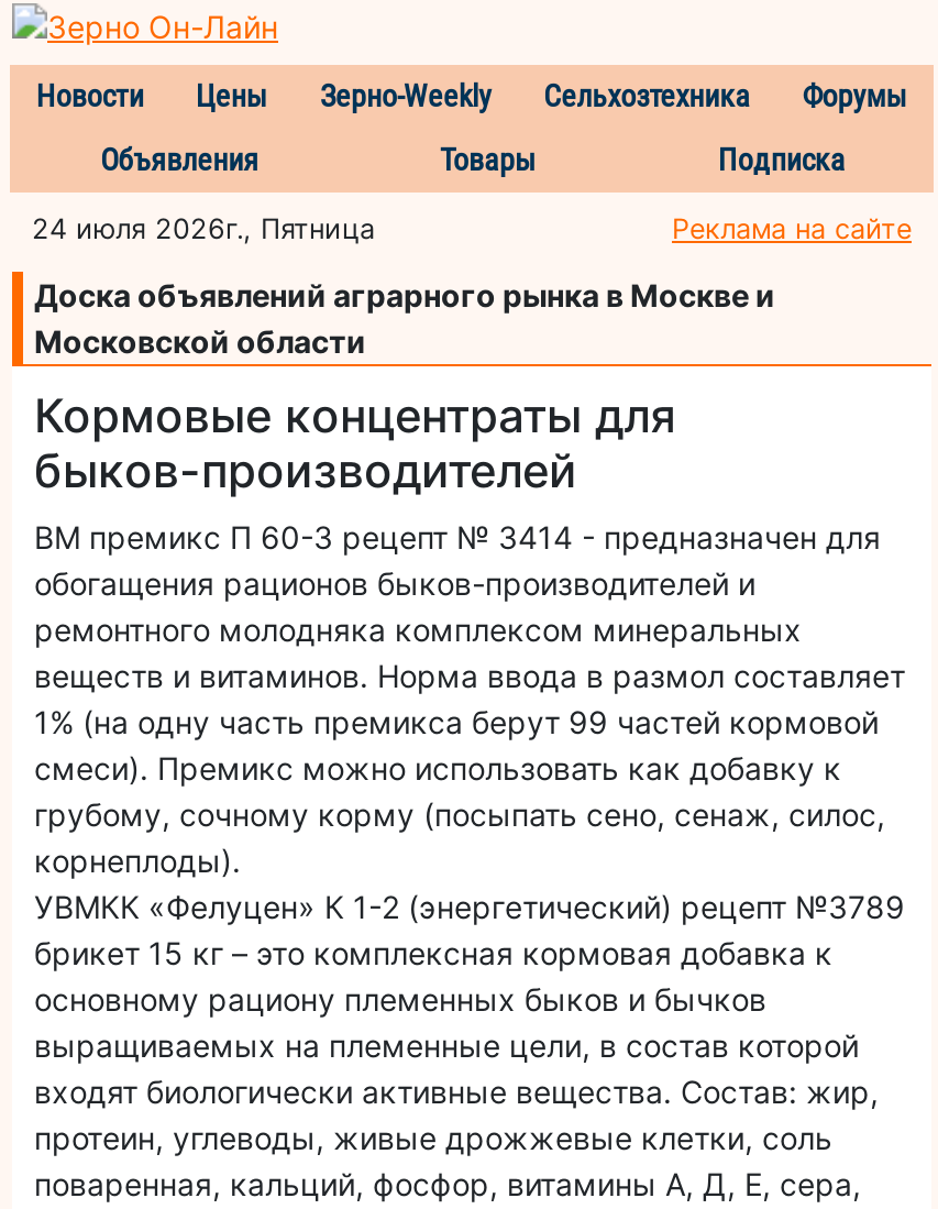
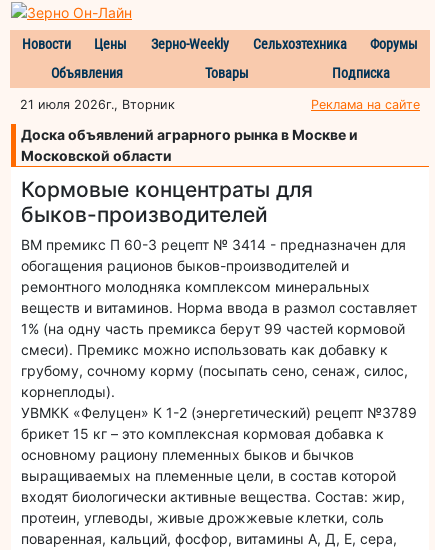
- 24 июля 2026г., Пятница
+ 21 июля 2026г., Вторник
